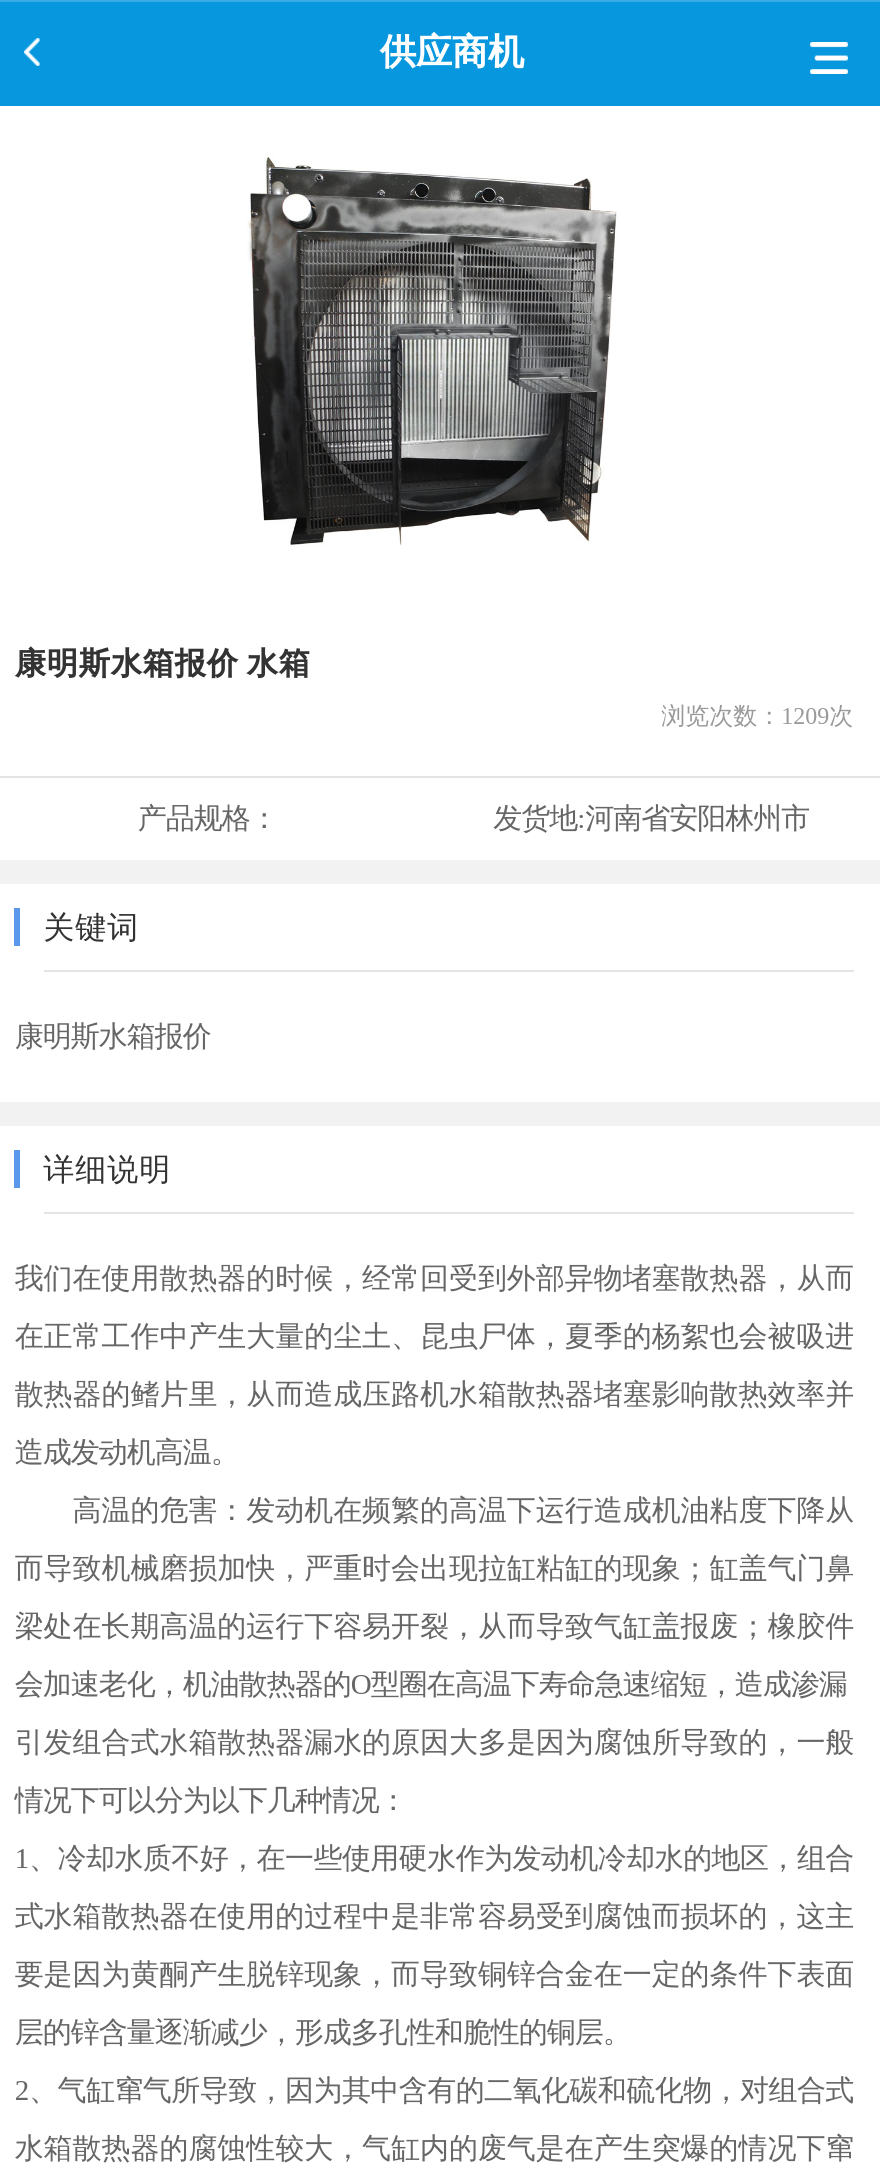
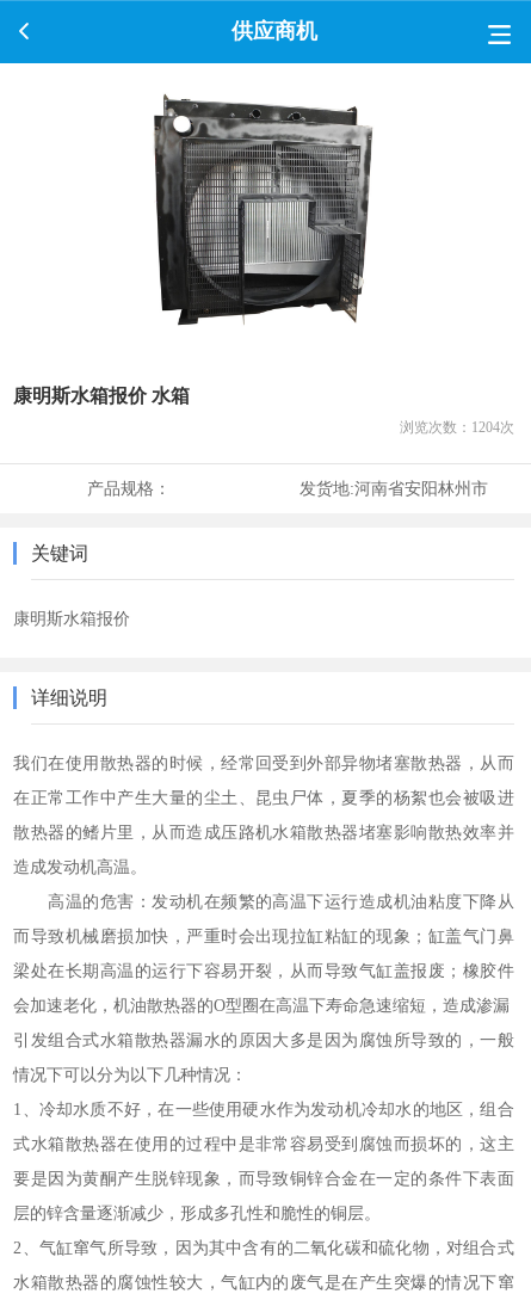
- 浏览次数：1209次
+ 浏览次数：1204次
